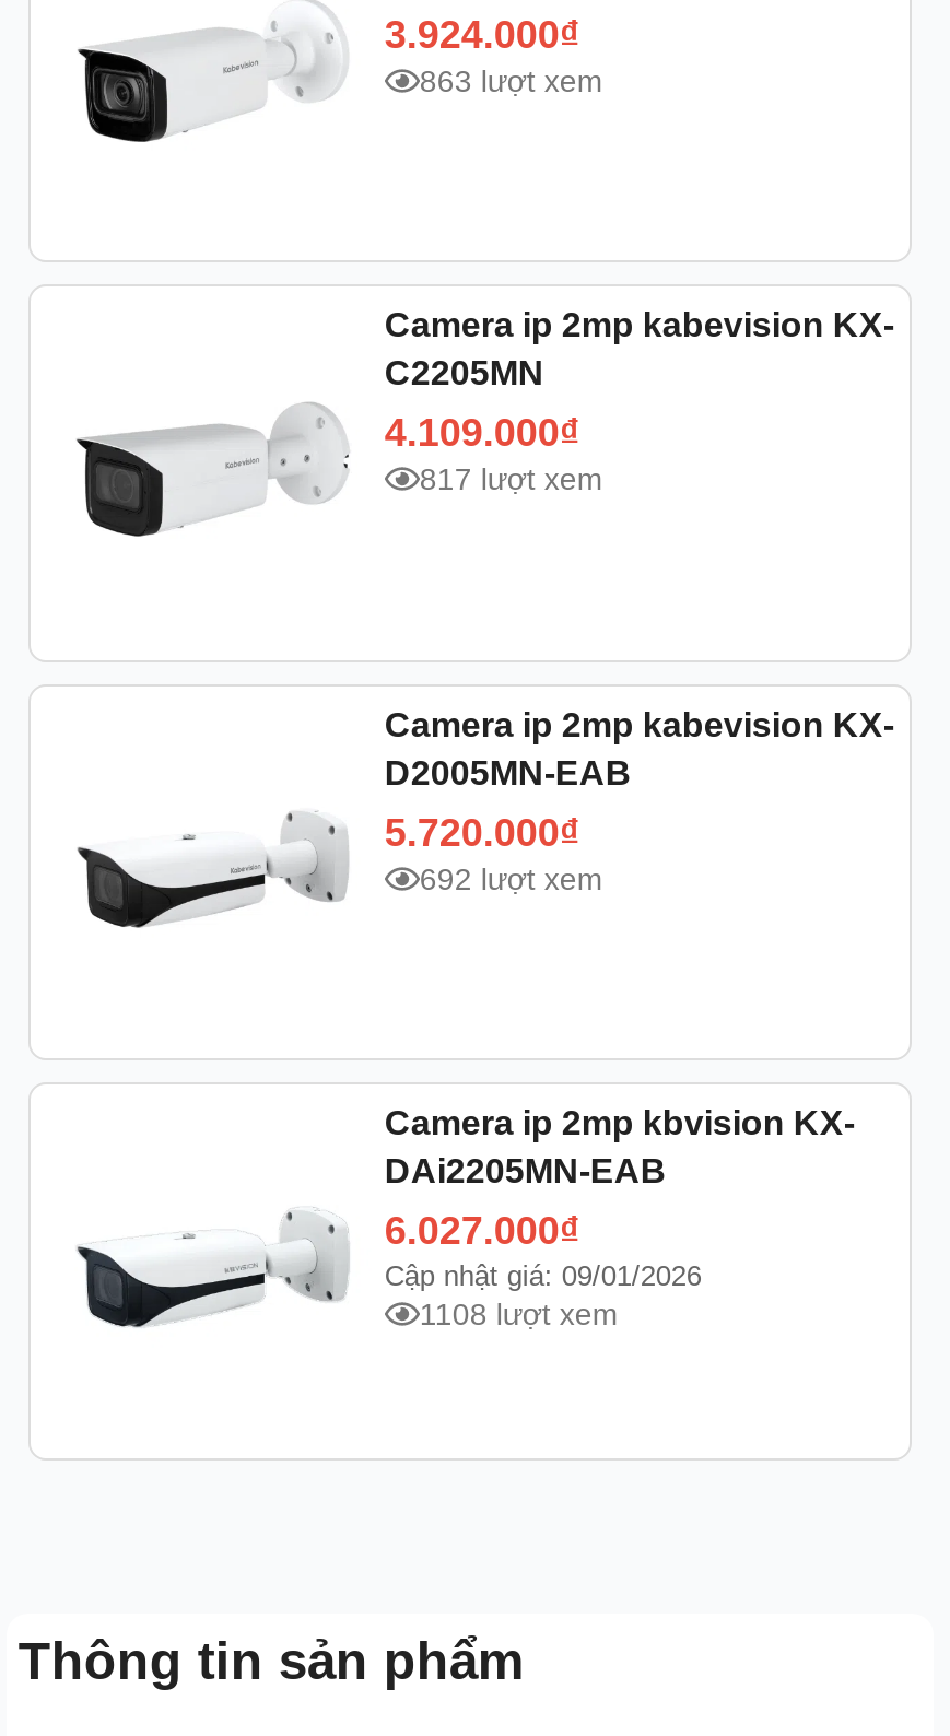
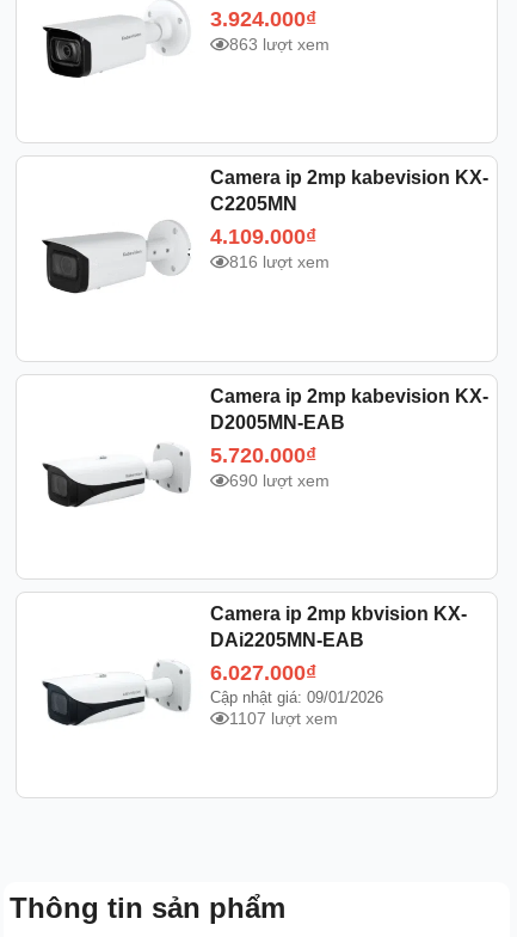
- 817 lượt xem
+ 816 lượt xem

- 692 lượt xem
+ 690 lượt xem

- 1108 lượt xem
+ 1107 lượt xem
